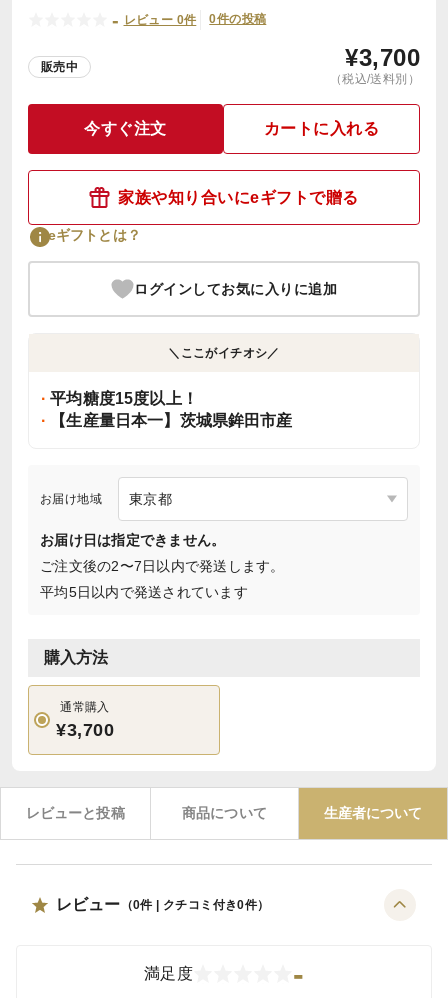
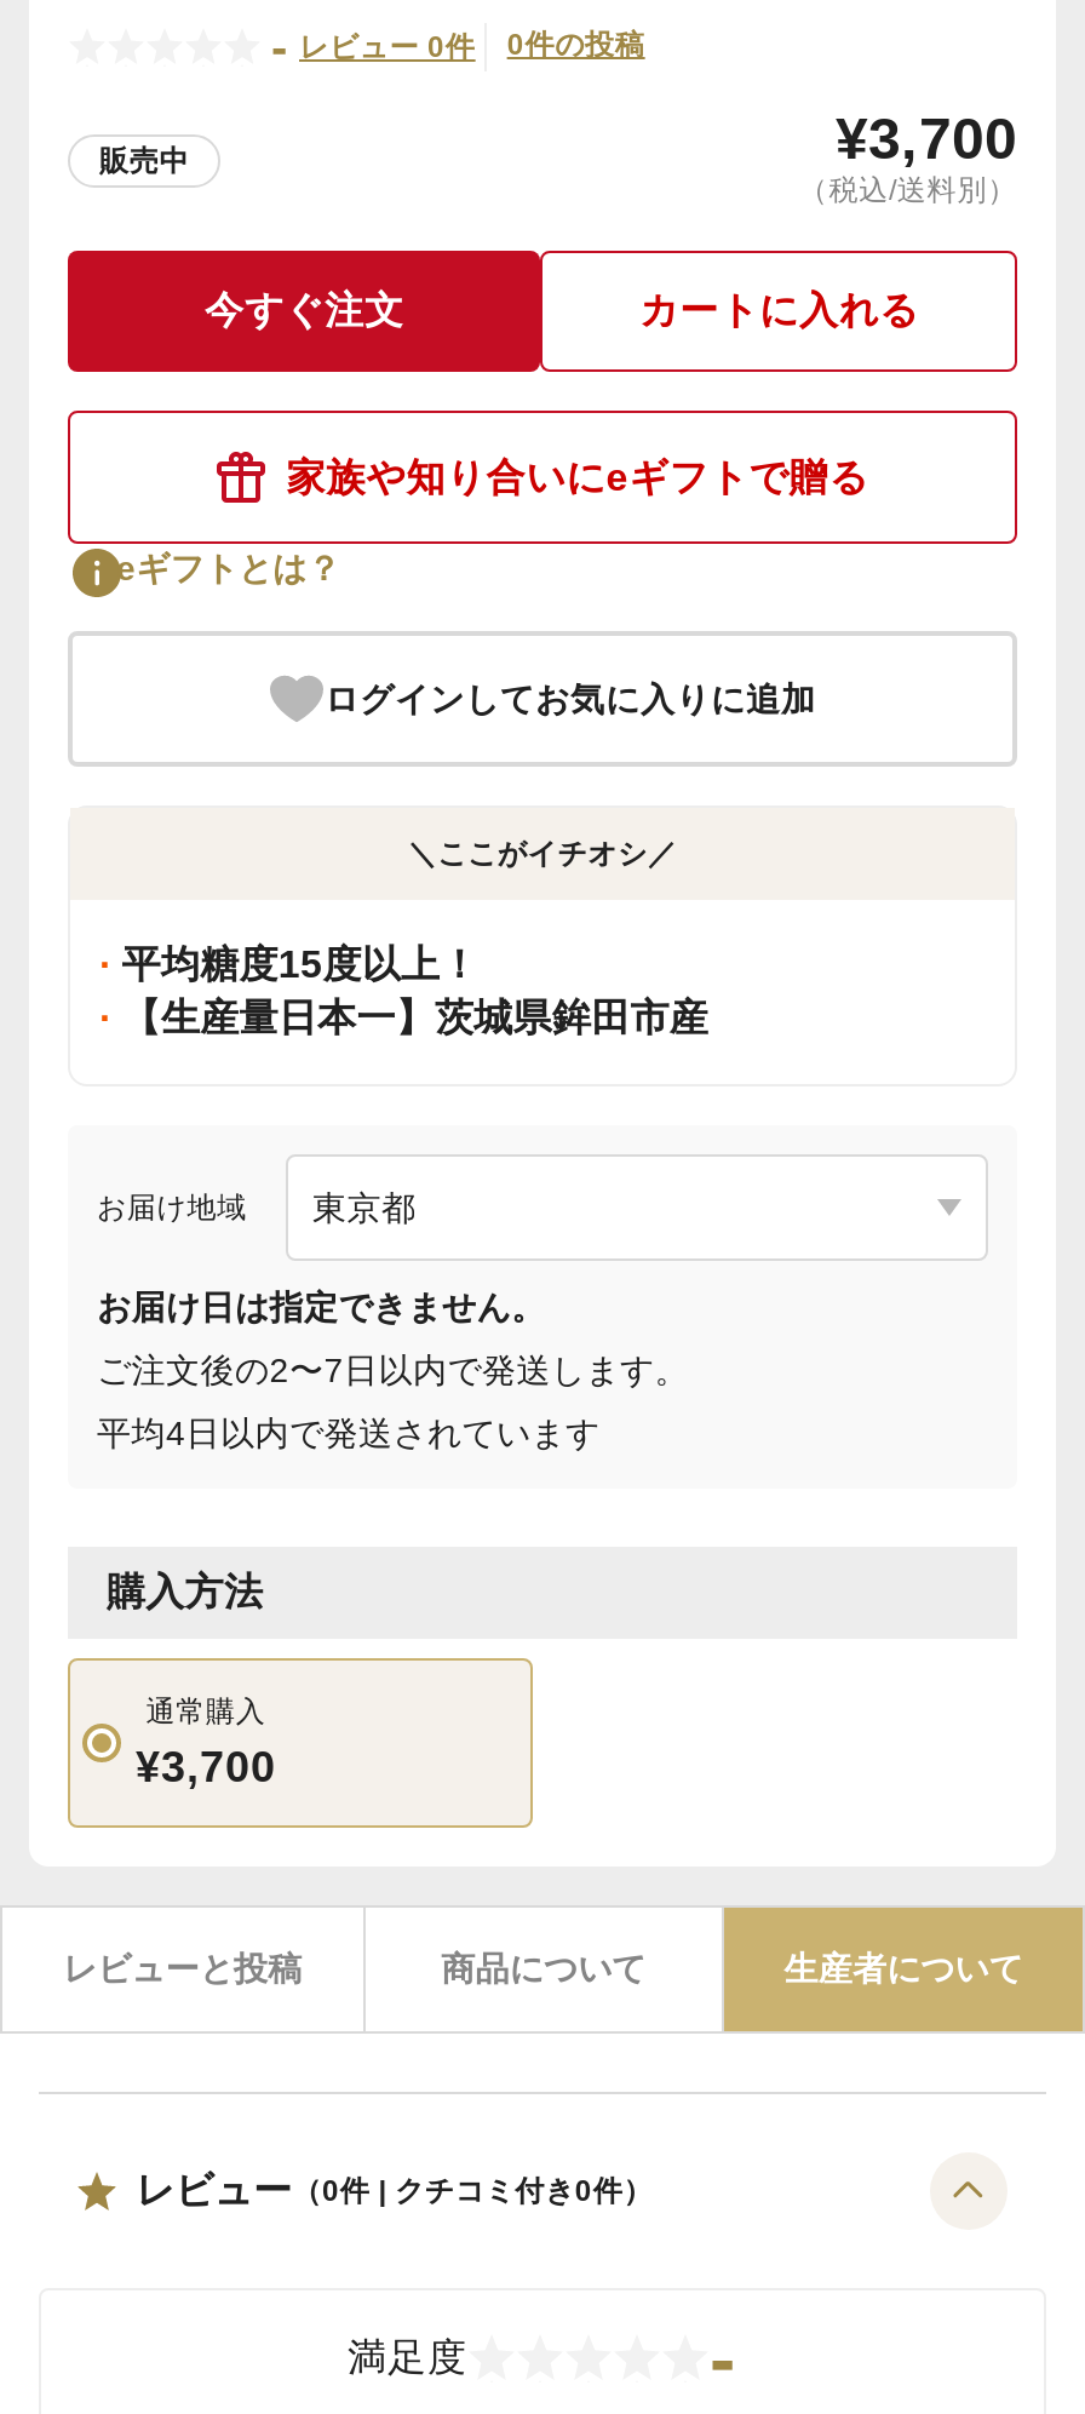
- 平均5日以内で発送されています
+ 平均4日以内で発送されています
